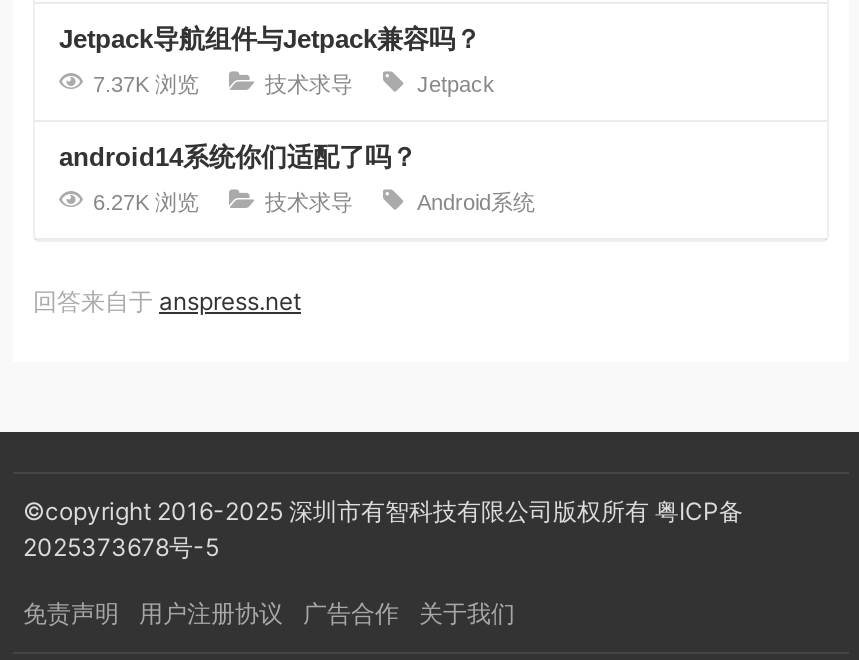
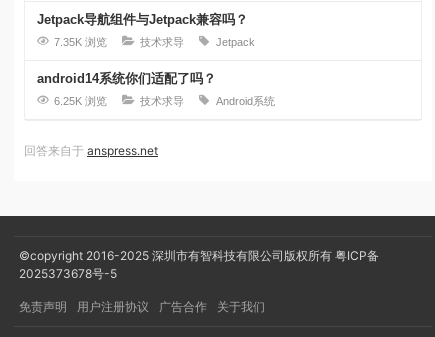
- 7.37K 浏览
+ 7.35K 浏览

- 6.27K 浏览
+ 6.25K 浏览
